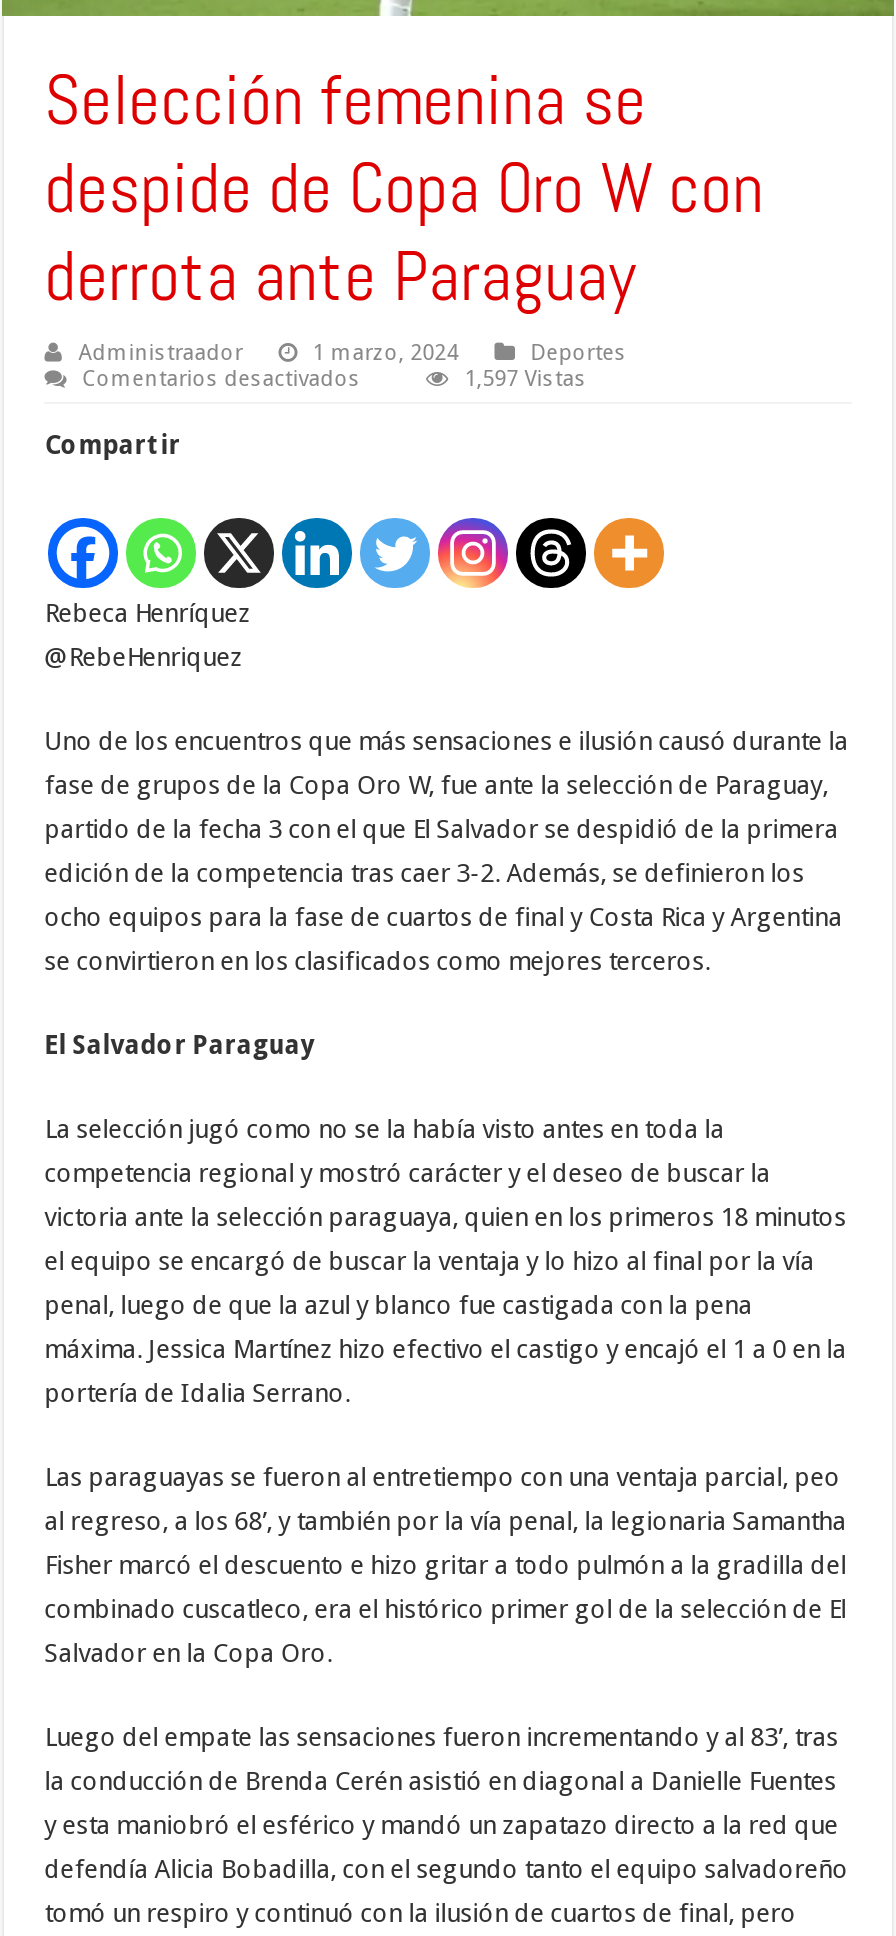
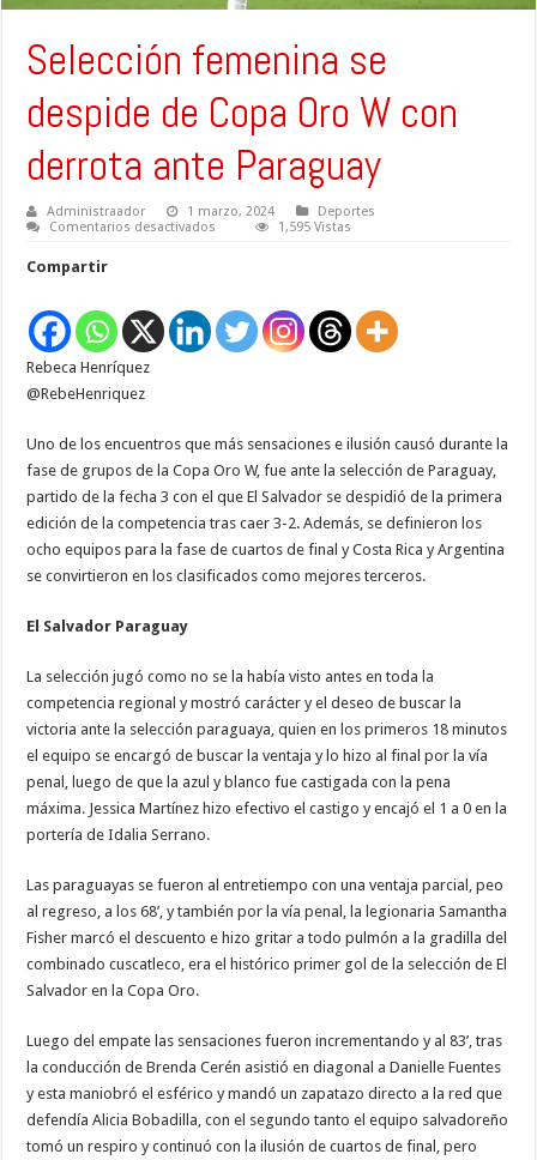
- 1,597 Vistas
+ 1,595 Vistas
